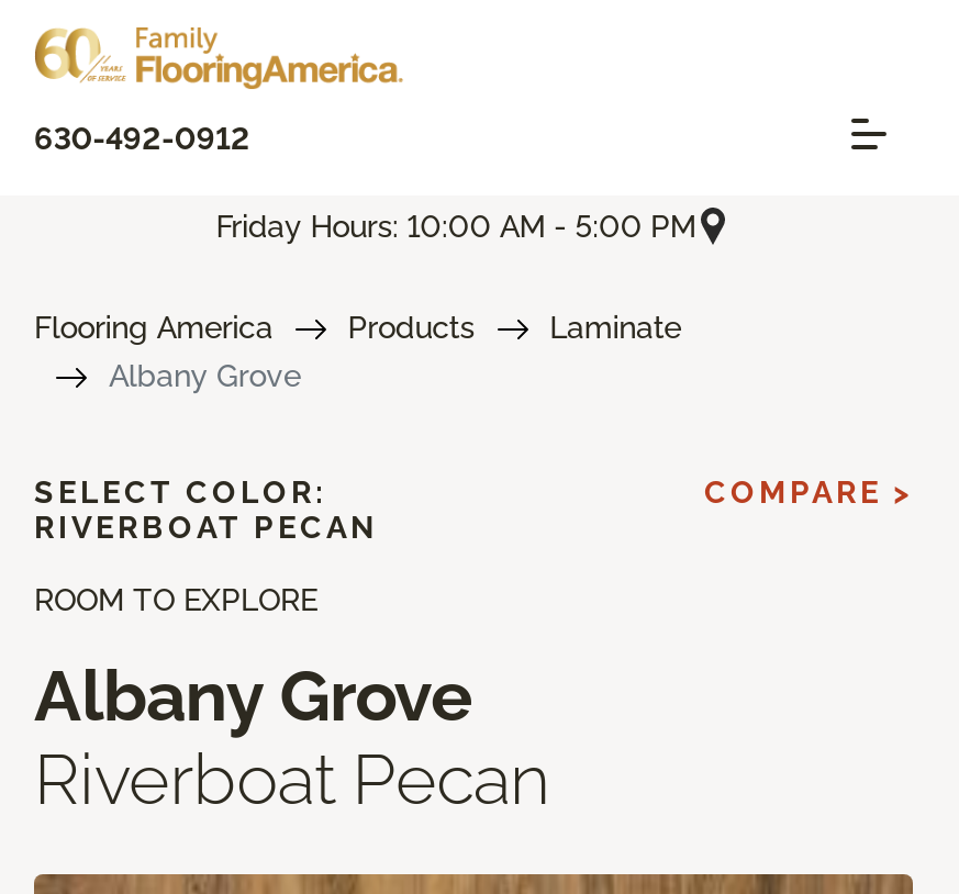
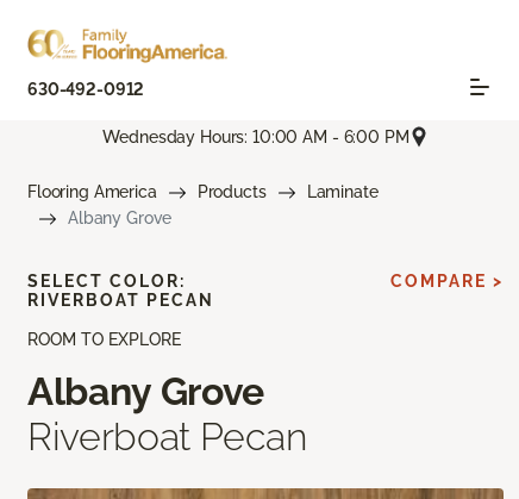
- Friday Hours: 10:00 AM - 5:00 PM
+ Wednesday Hours: 10:00 AM - 6:00 PM
